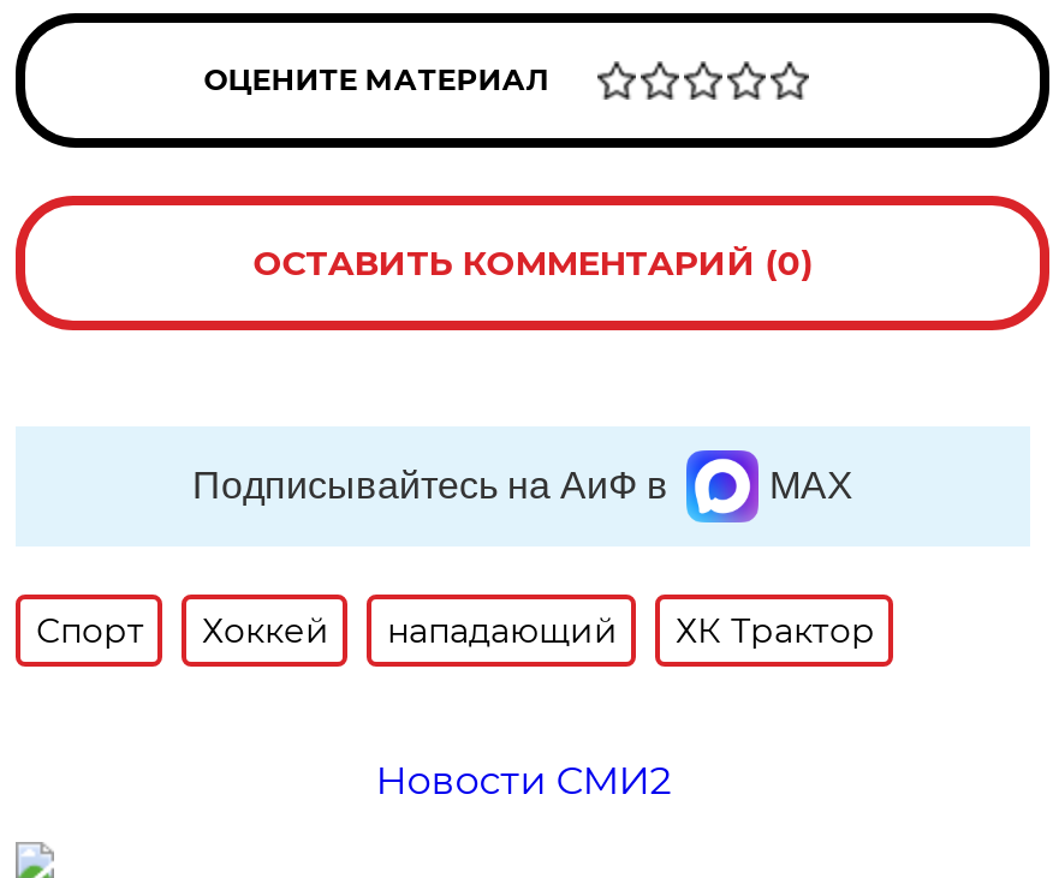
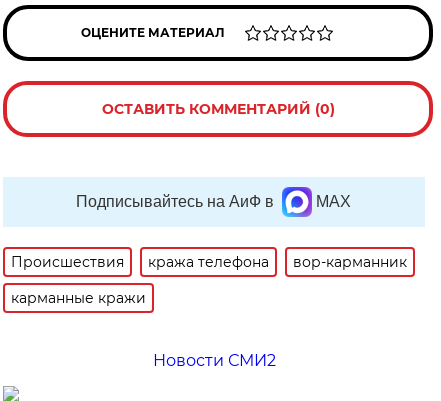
- Спорт
- Хоккей
- нападающий
- ХК Трактор
+ Происшествия
+ кража телефона
+ вор-карманник
+ карманные кражи
